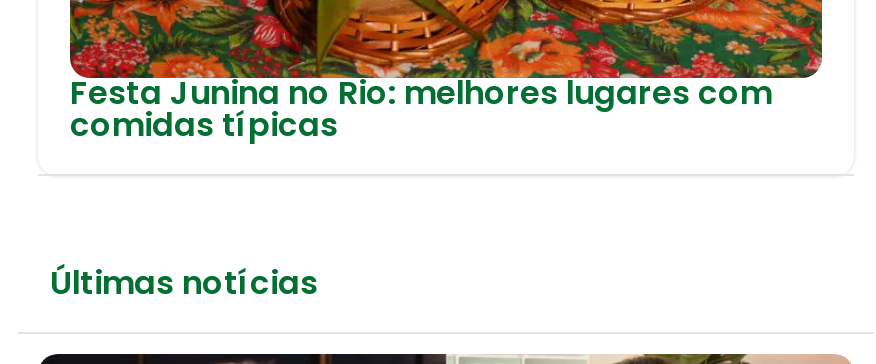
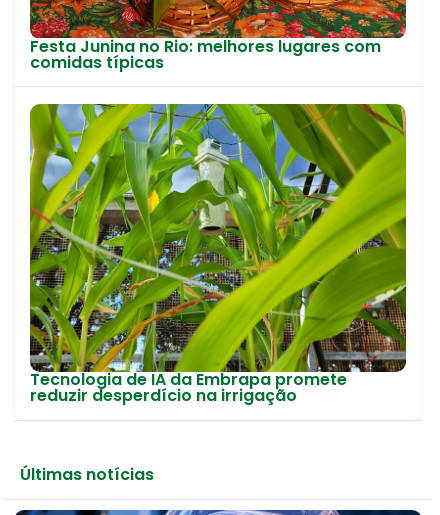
+ [image]
+ Tecnologia de IA da Embrapa promete
+ reduzir desperdício na irrigação
